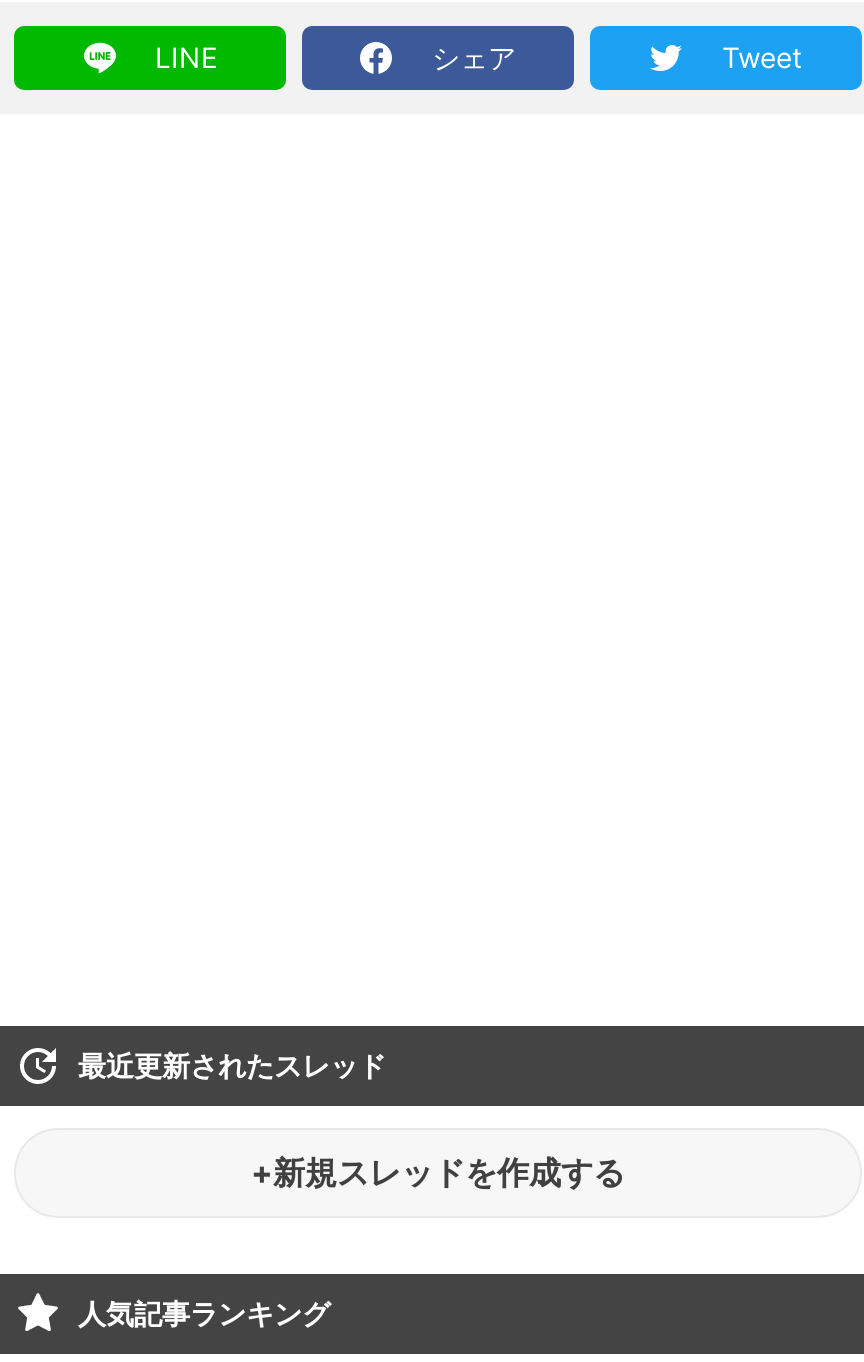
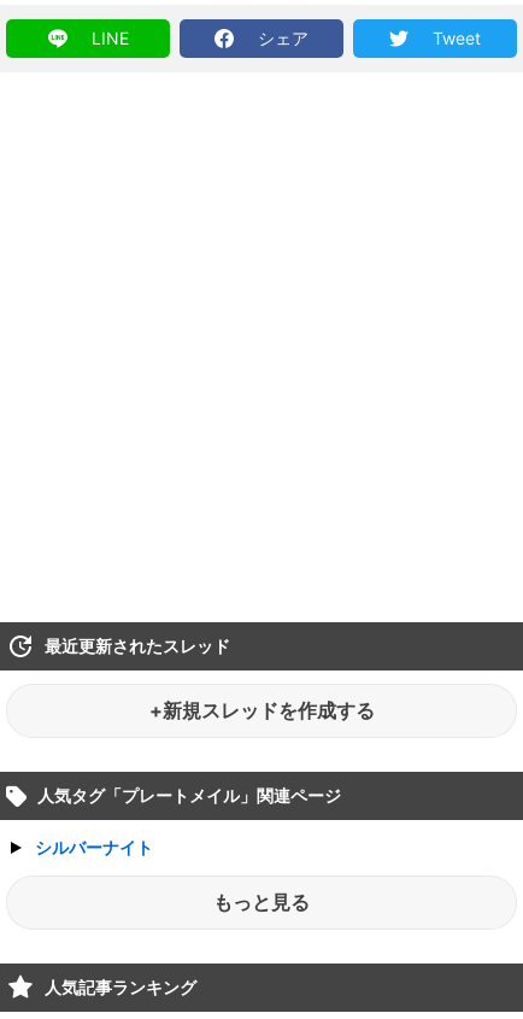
+ 人気タグ「プレートメイル」関連ページ
+ シルバーナイト
+ もっと見る
